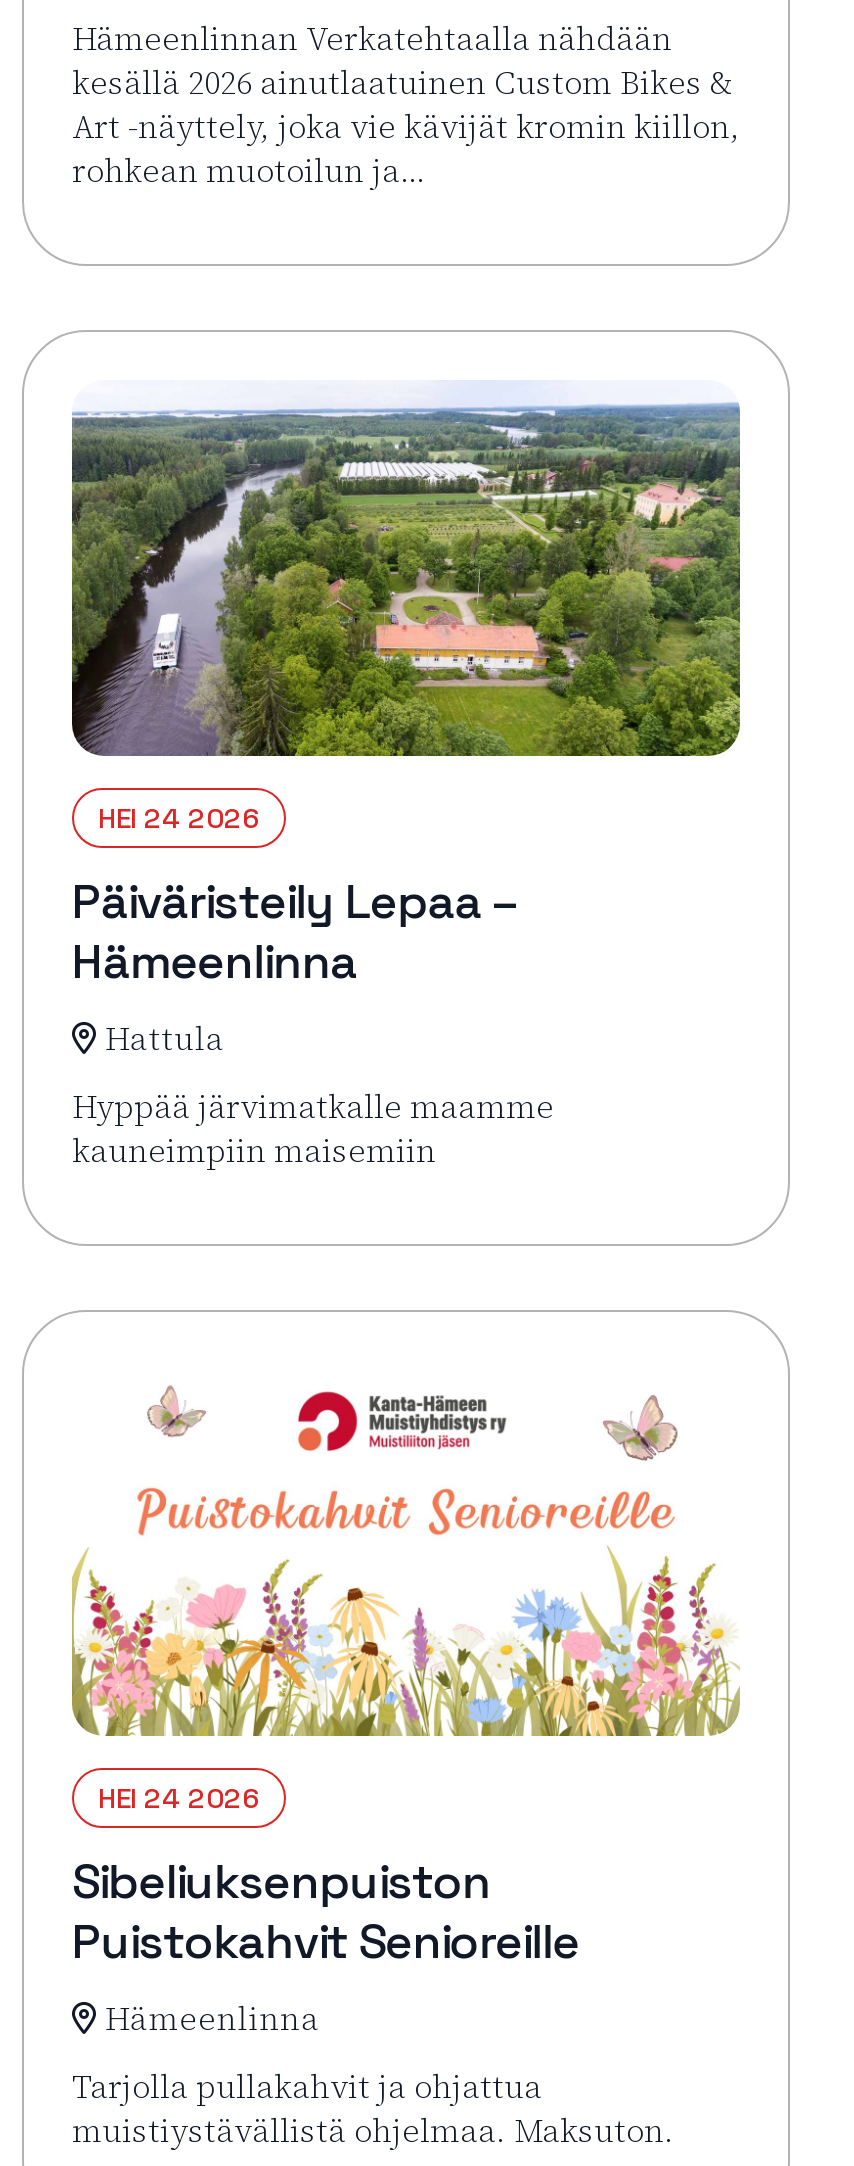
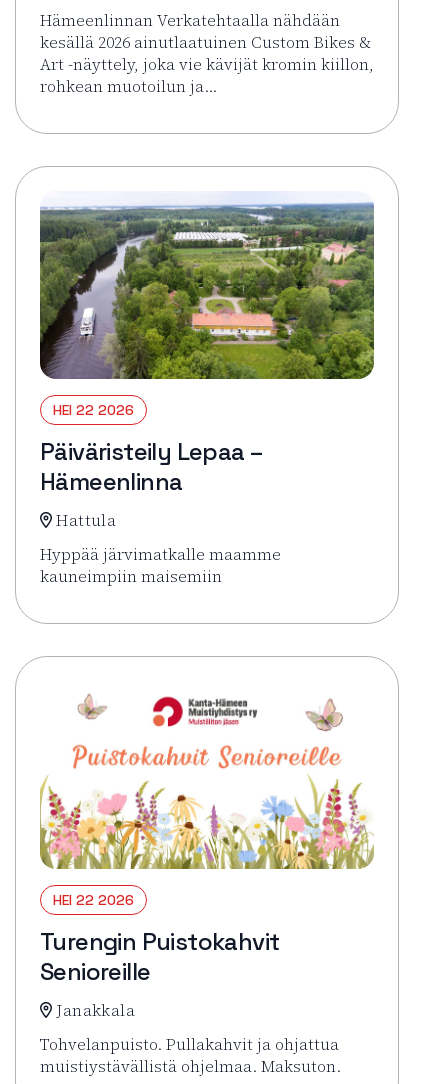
- HEI 24 2026
+ HEI 22 2026

- HEI 24 2026
+ HEI 22 2026

- Sibeliuksenpuiston
- Puistokahvit Senioreille
- Hämeenlinna
+ Turengin Puistokahvit
+ Senioreille
+ Janakkala

- Tarjolla pullakahvit ja ohjattua
+ Tohvelanpuisto. Pullakahvit ja ohjattua
